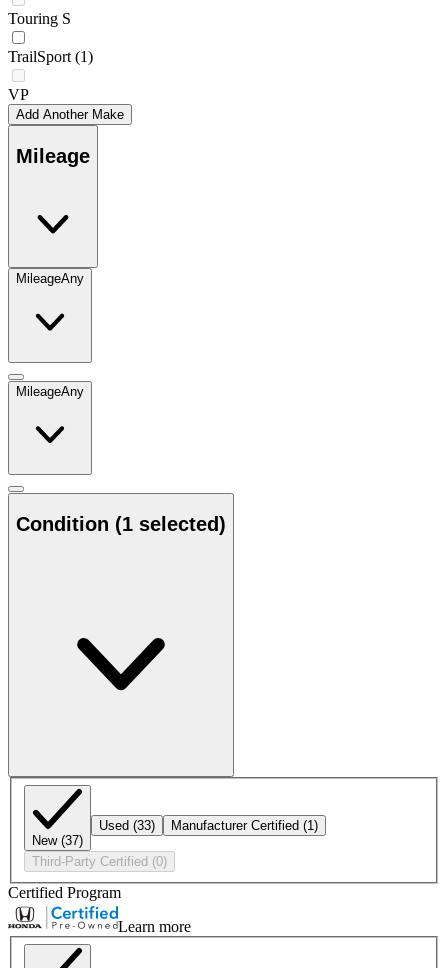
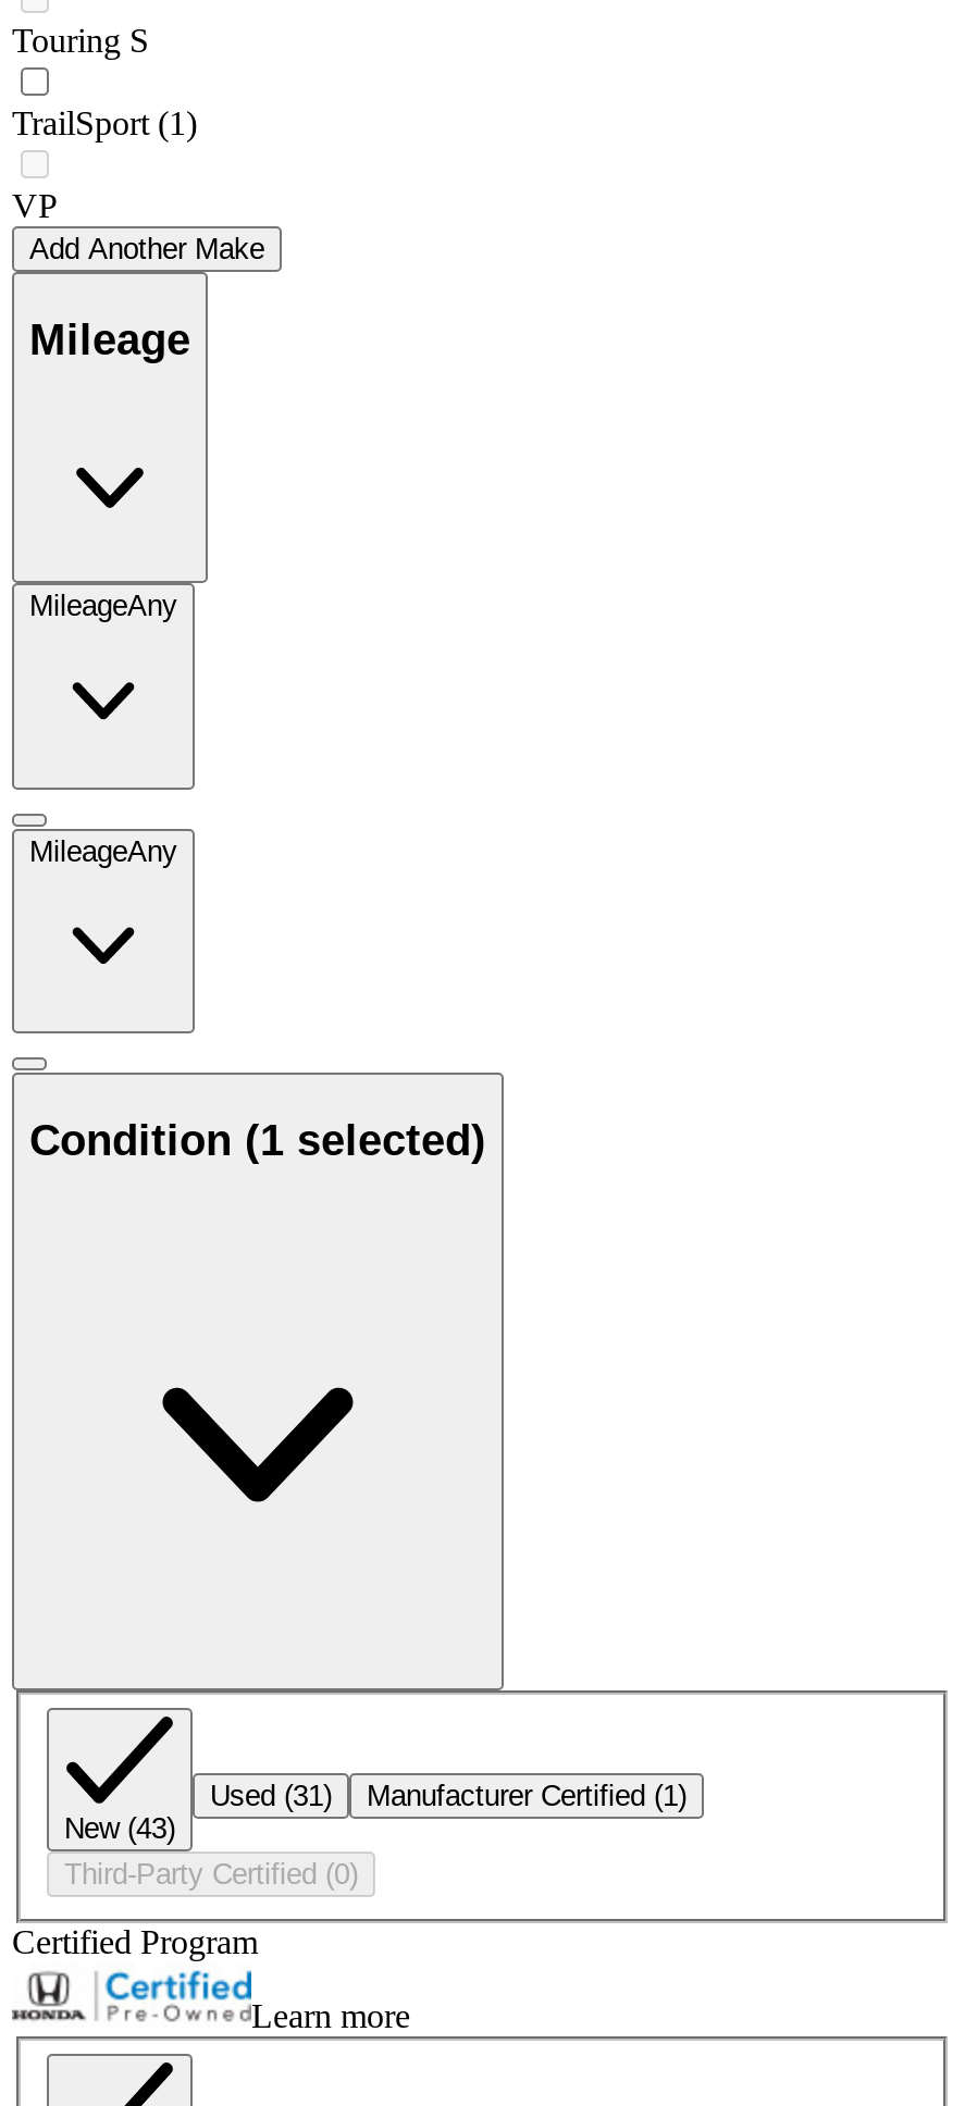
- Used (33) Manufacturer Certified (1)
+ Used (31) Manufacturer Certified (1)

- New (37)
+ New (43)
